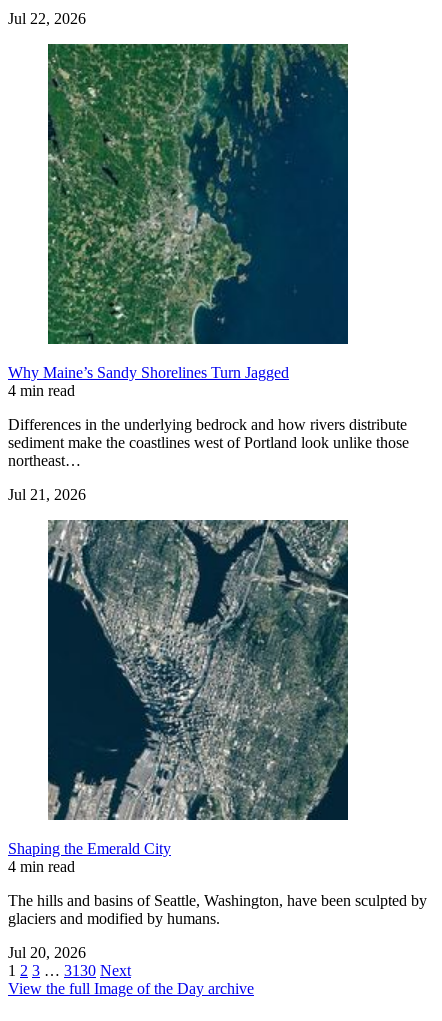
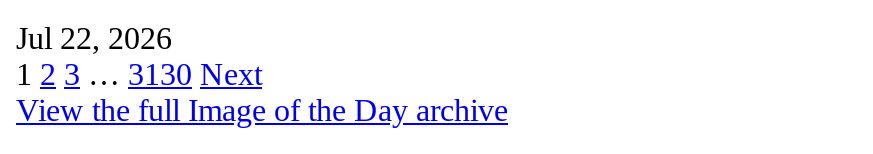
- [image]
- Why Maine’s Sandy Shorelines Turn Jagged
- 4 min read
- Differences in the underlying bedrock and how rivers distribute
- sediment make the coastlines west of Portland look unlike those
- northeast…
- Jul 21, 2026

- [image]
- Shaping the Emerald City
- 4 min read
- The hills and basins of Seattle, Washington, have been sculpted by
- glaciers and modified by humans.
- Jul 20, 2026
